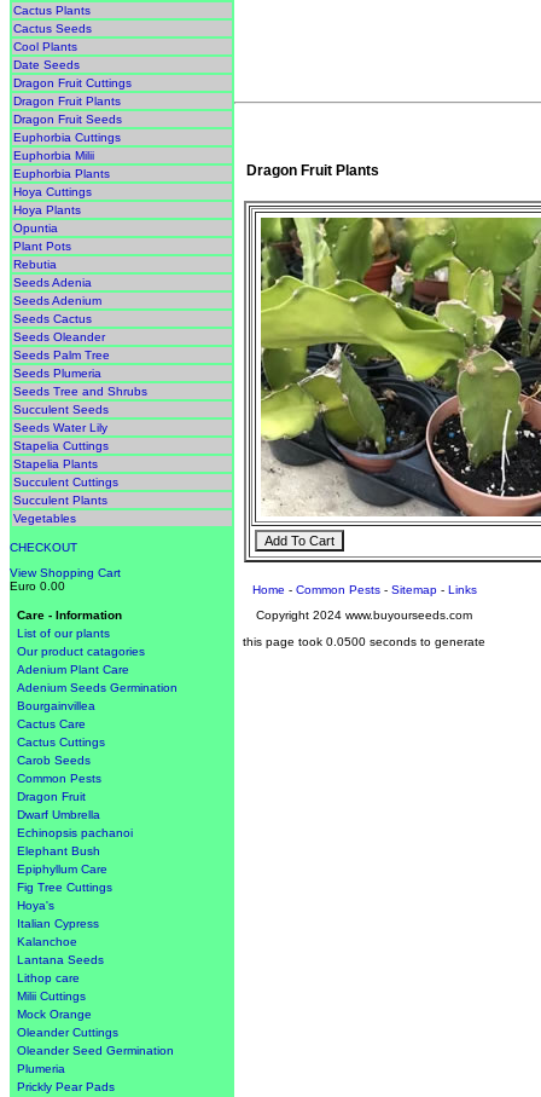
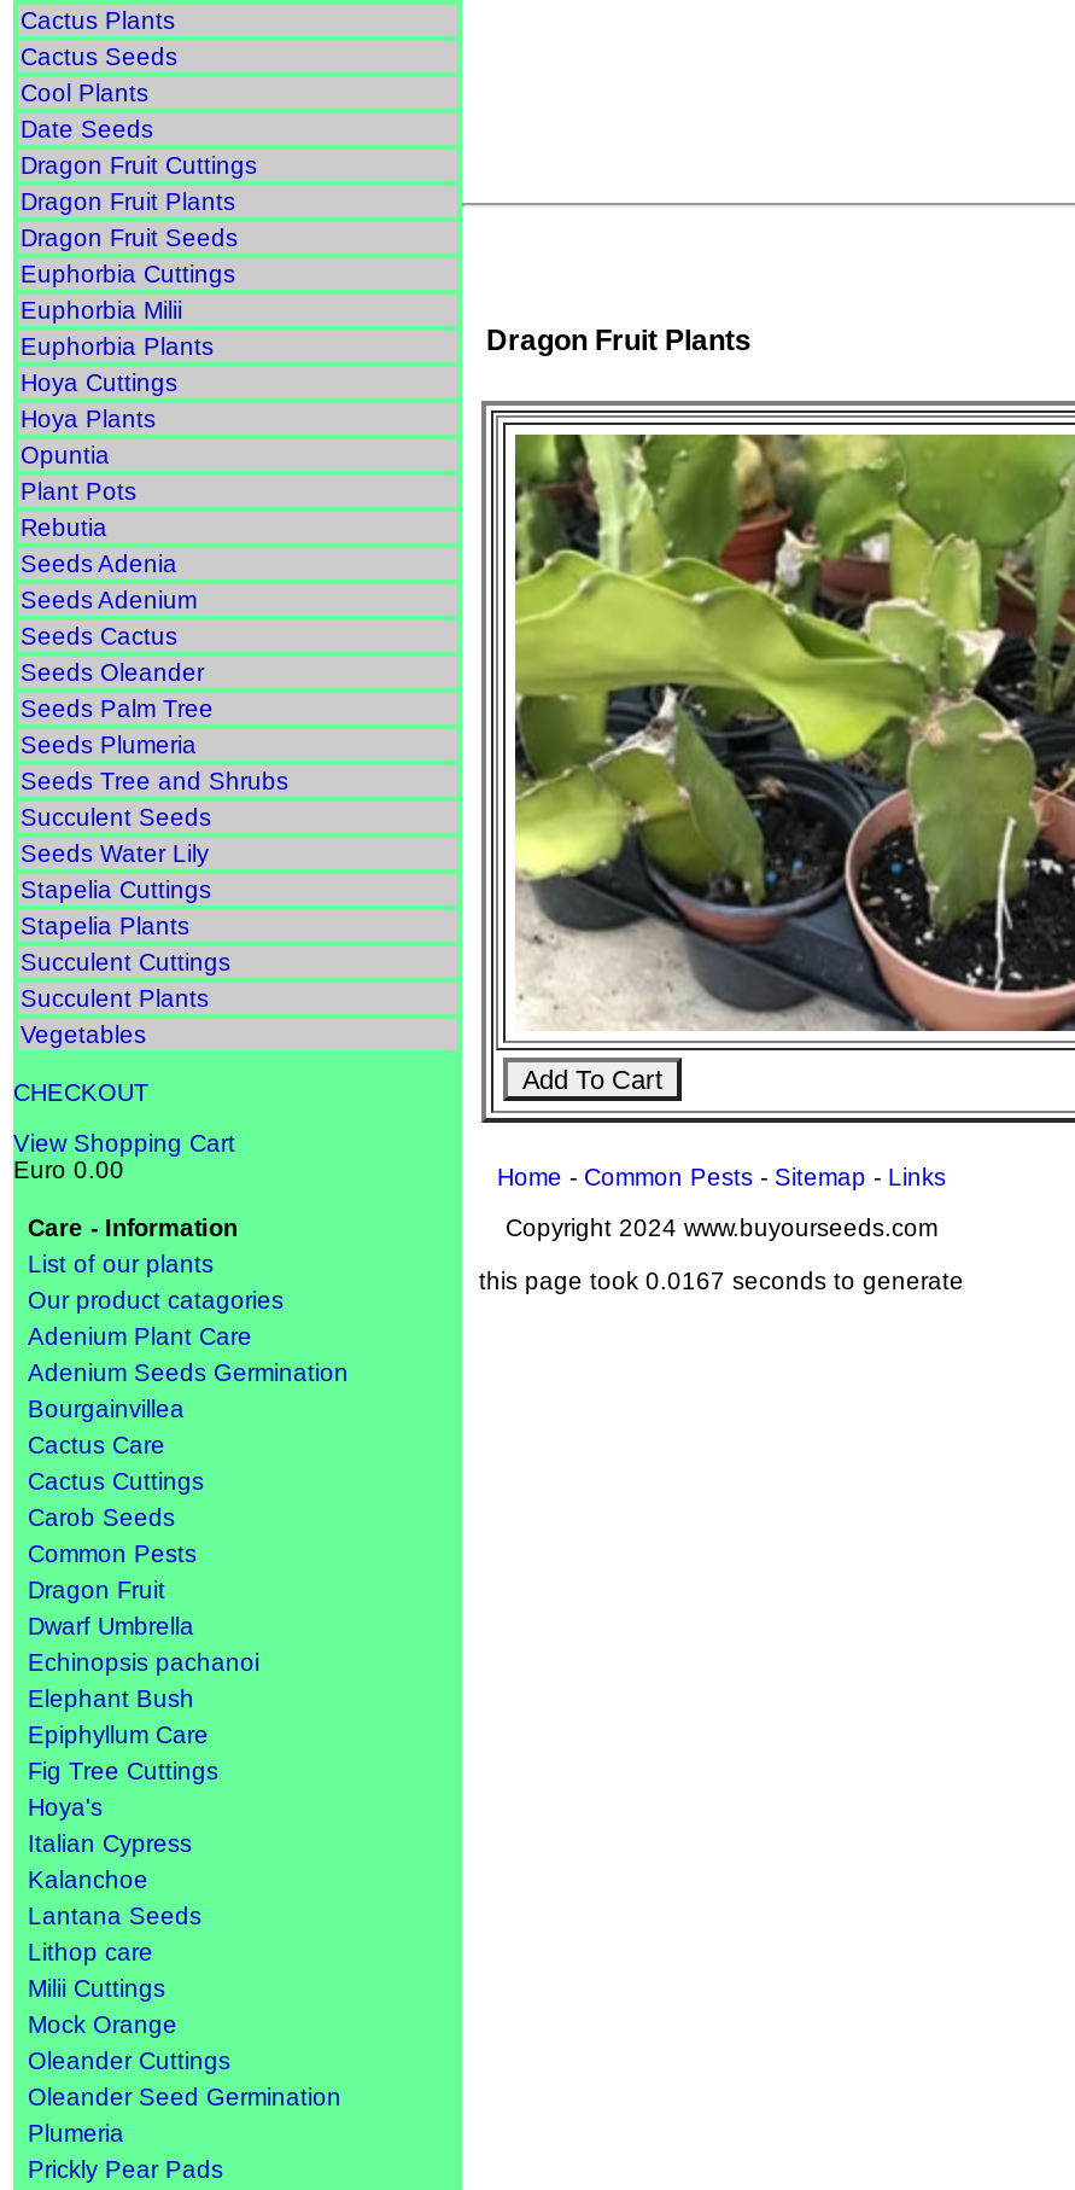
- this page took 0.0500 seconds to generate
+ this page took 0.0167 seconds to generate
